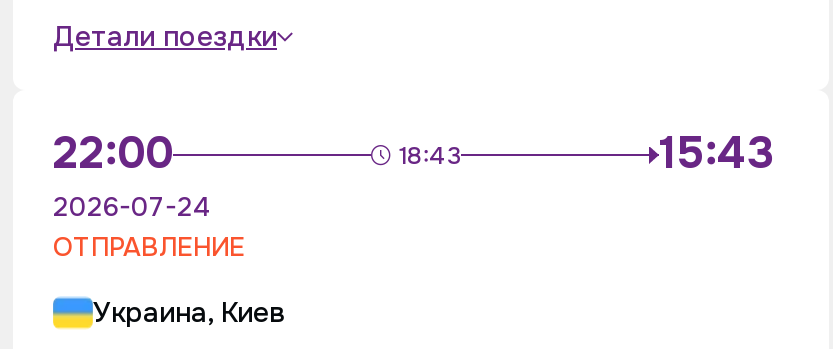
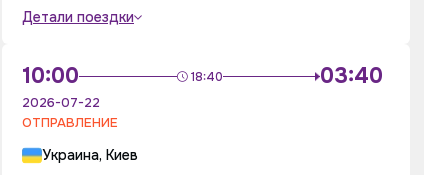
- 22:00
+ 10:00

- 15:43
+ 03:40

- 18:43
+ 18:40

- 2026-07-24
+ 2026-07-22
